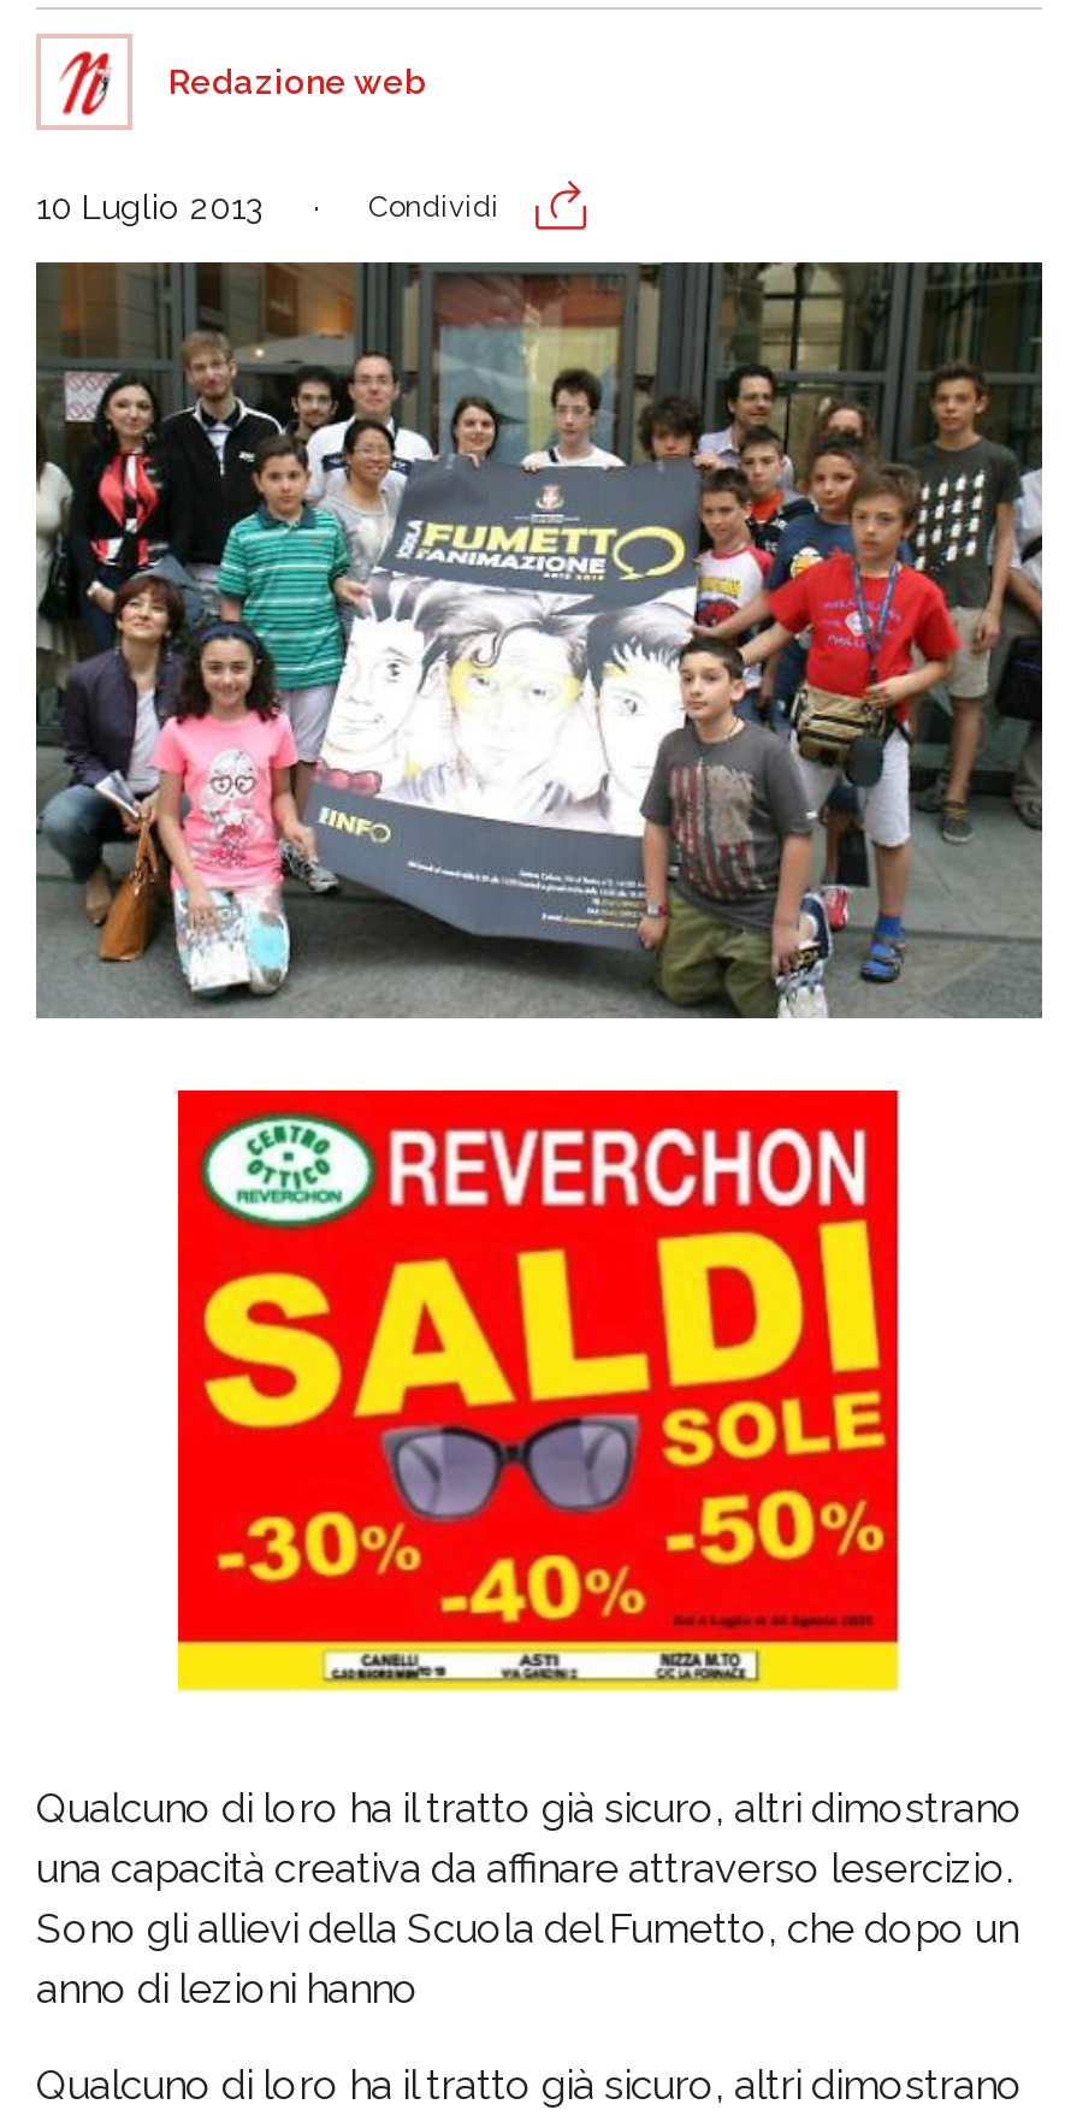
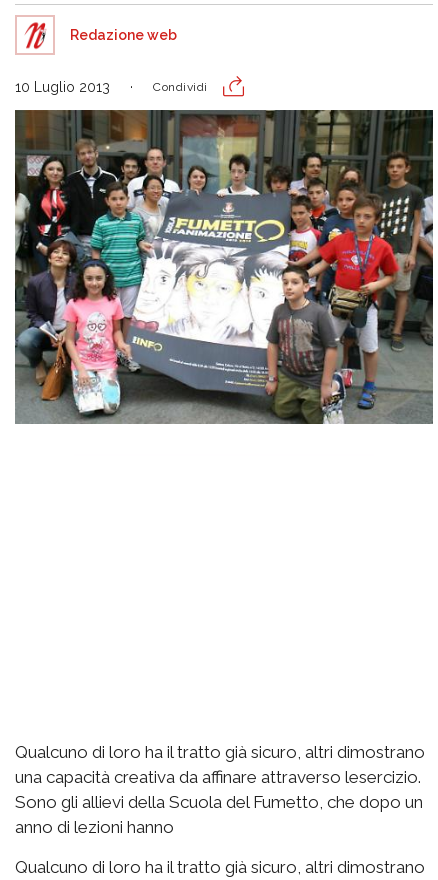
- [image]
